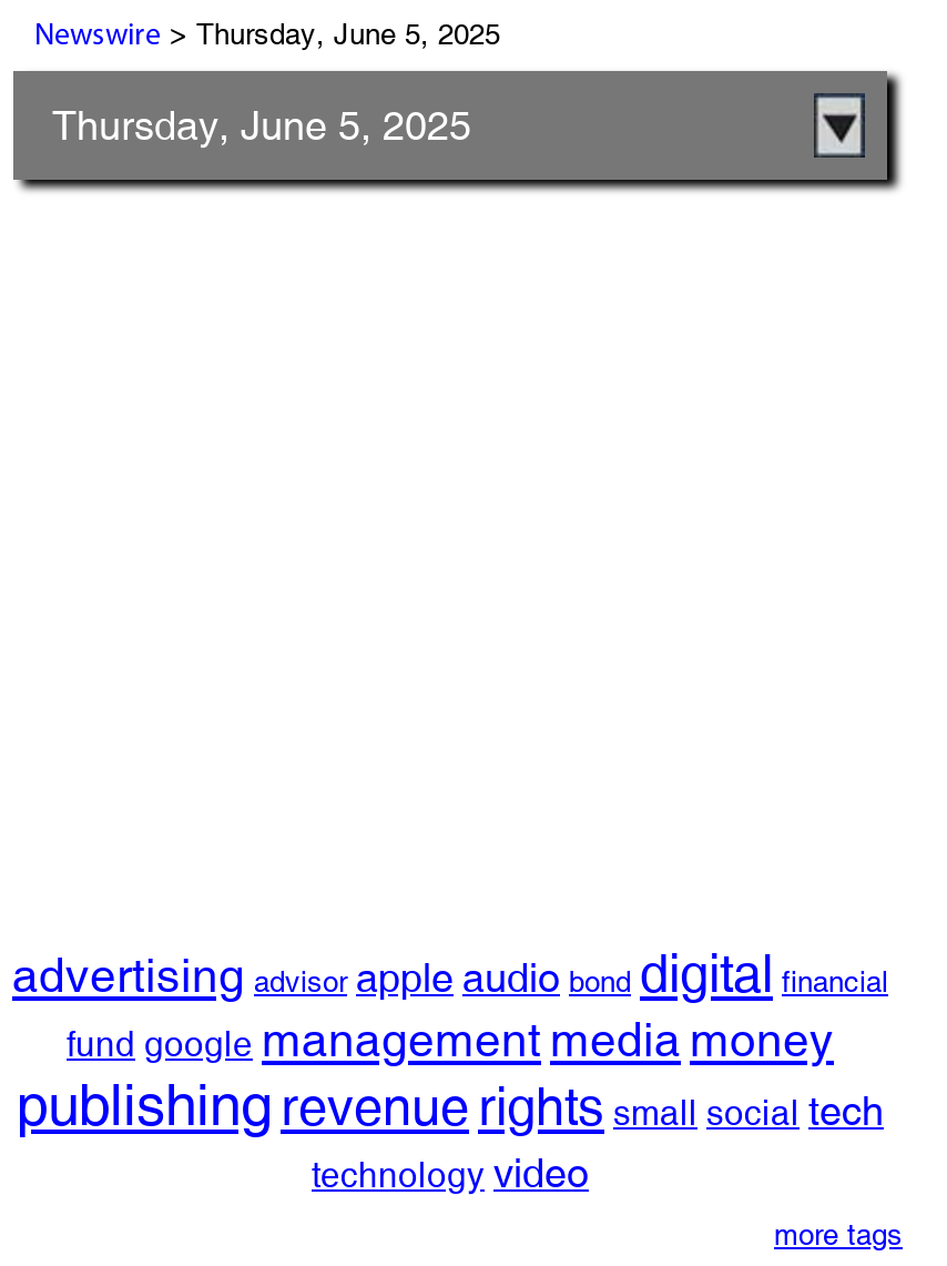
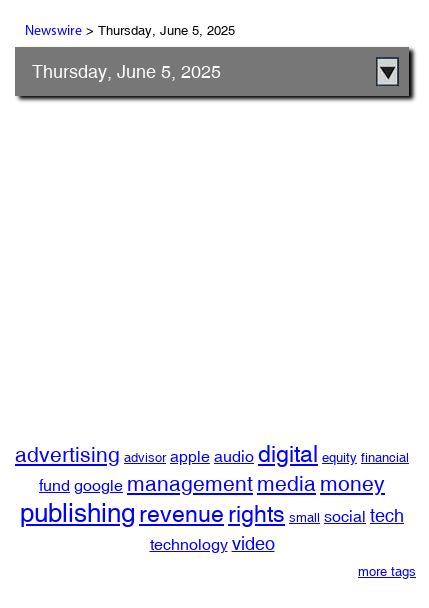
- advertising advisor apple audio bond digital financial
+ advertising advisor apple audio digital equity financial
